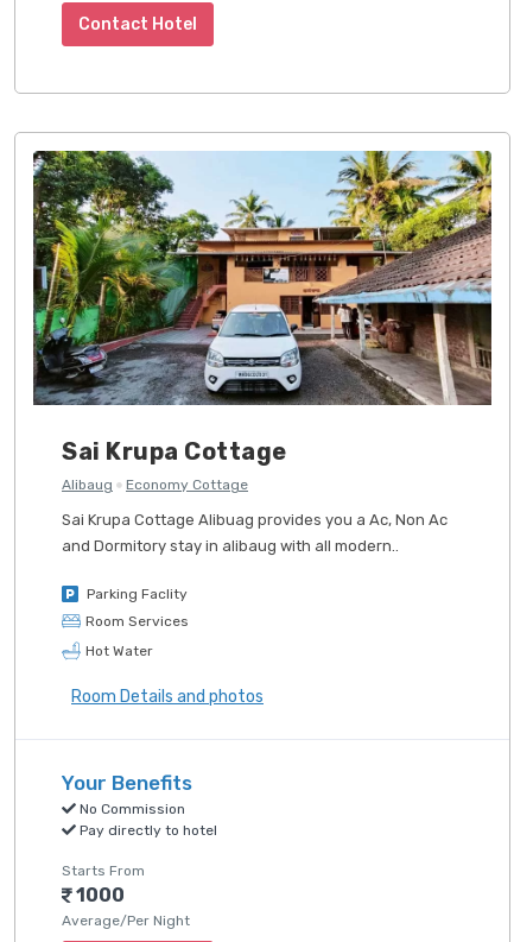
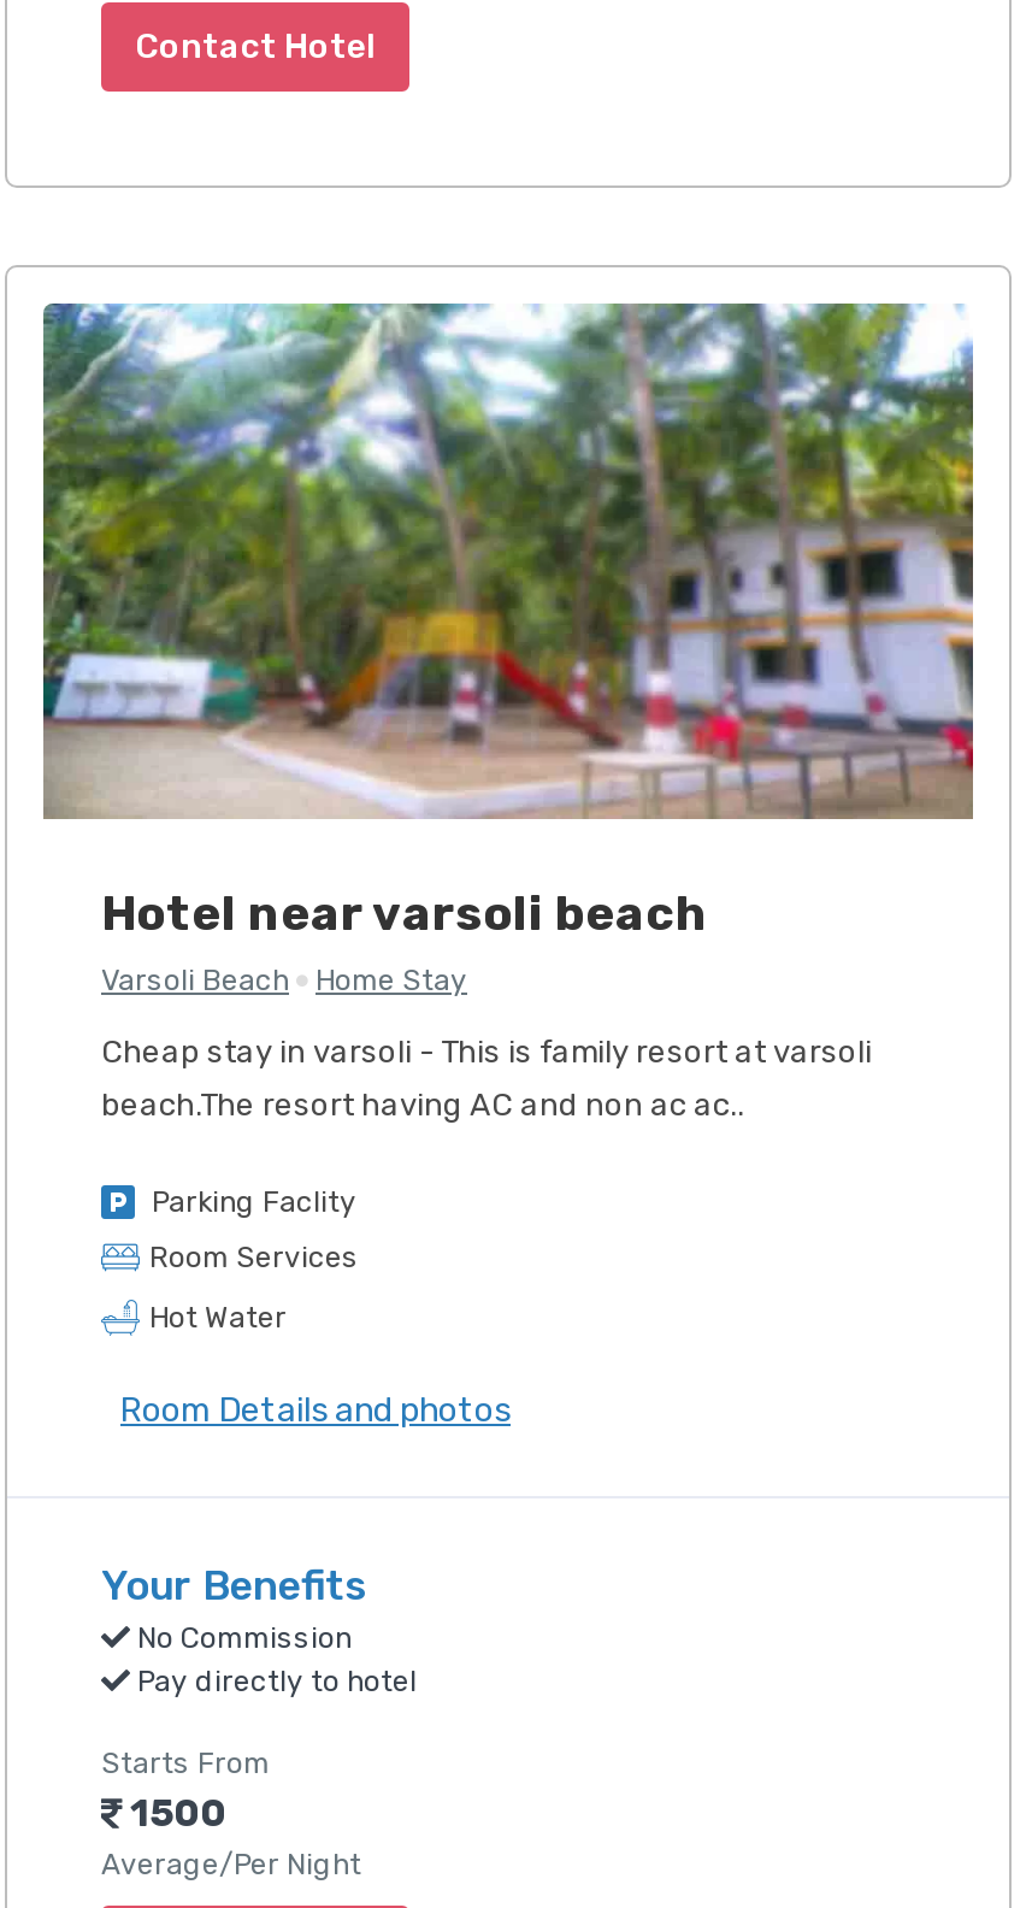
- [image]
- Sai Krupa Cottage
- Alibaug
- Economy Cottage
+ [image]
+ Hotel near varsoli beach
+ Varsoli Beach
+ Home Stay

- Sai Krupa Cottage Alibuag provides you a Ac, Non Ac
+ Cheap stay in varsoli - This is family resort at varsoli

- and Dormitory stay in alibaug with all modern..
+ beach.The resort having AC and non ac ac..

- 1000
+ 1500
